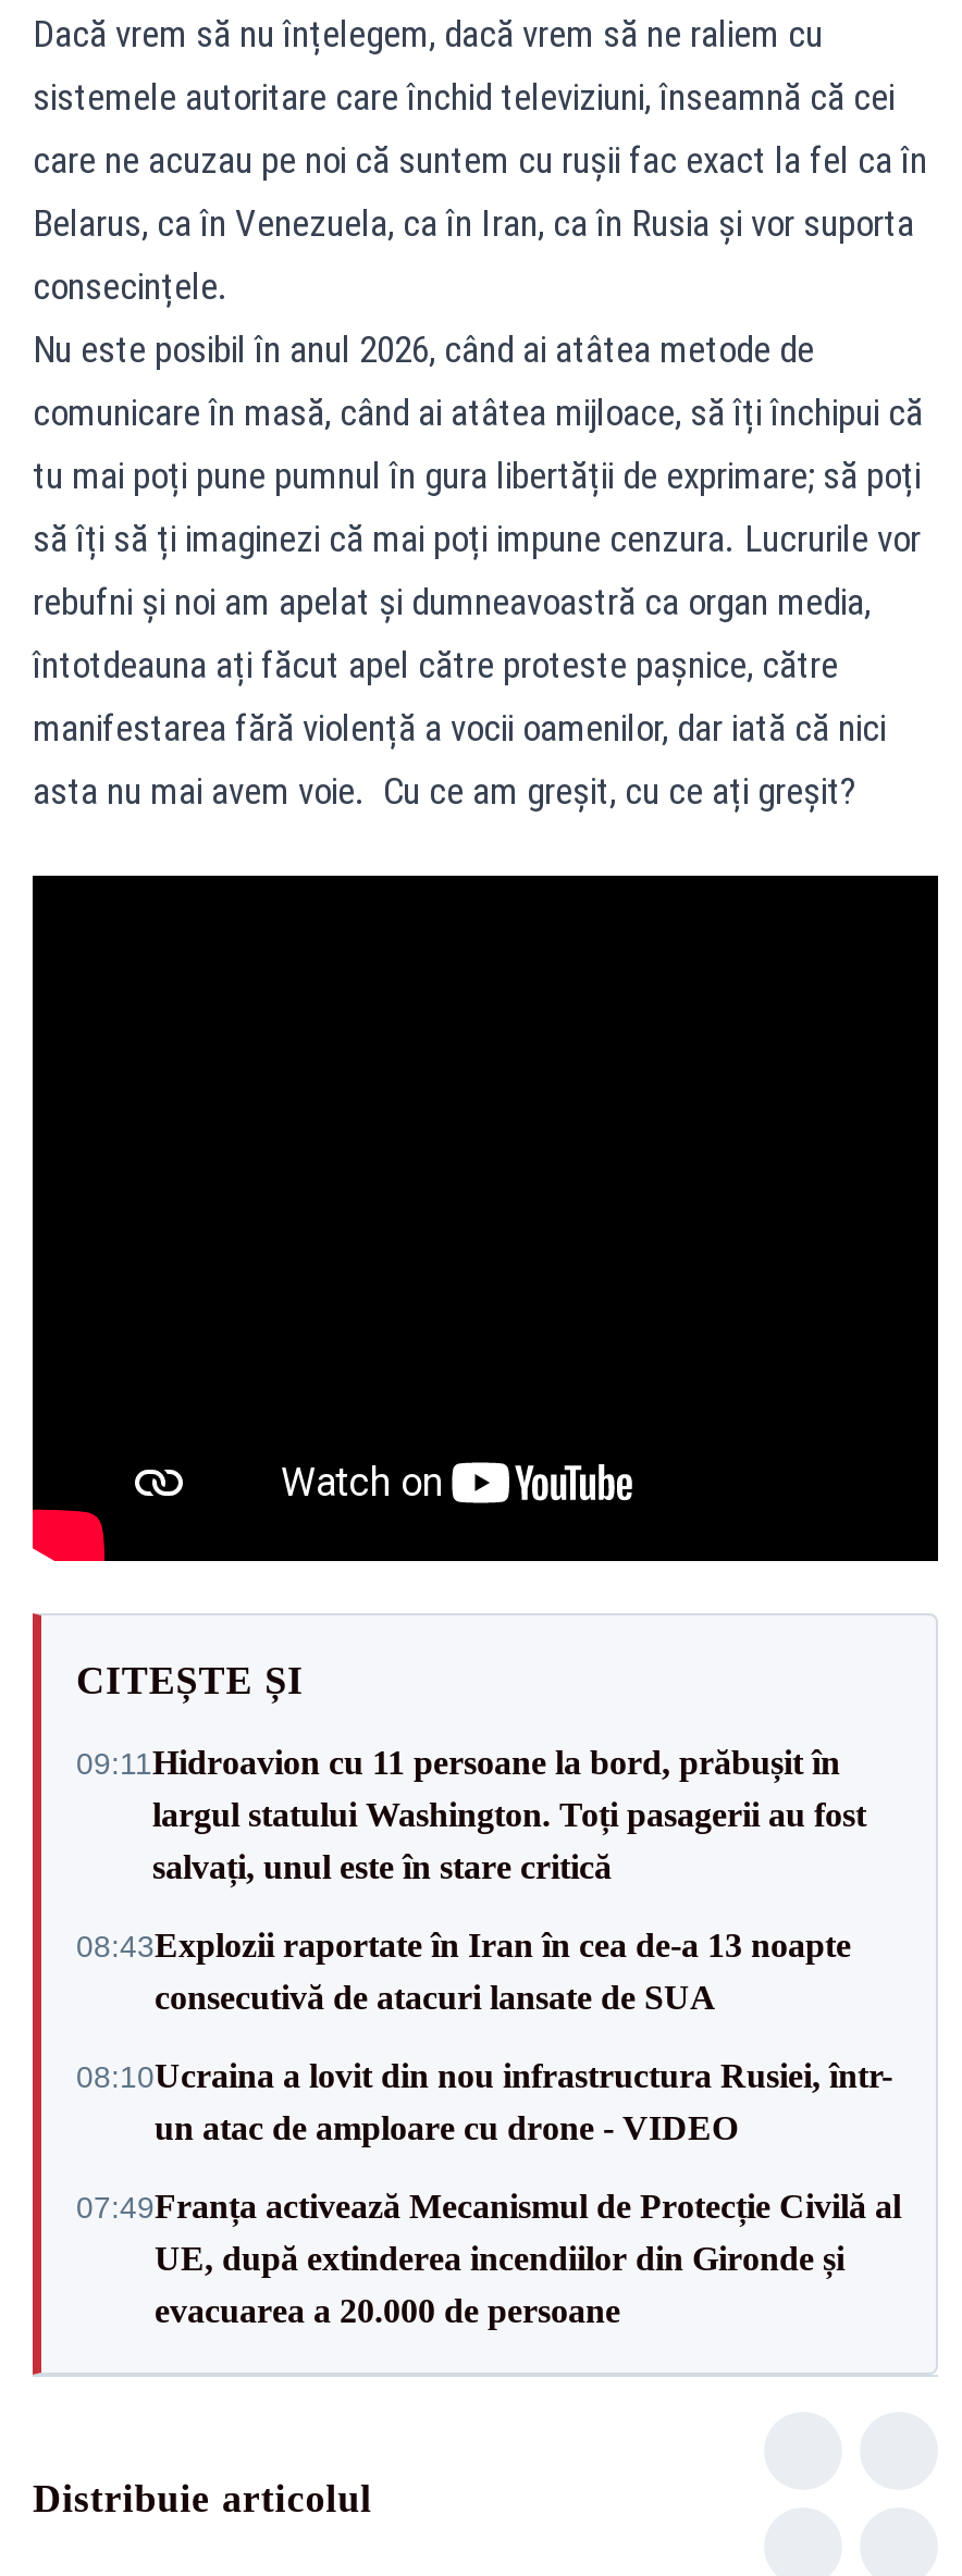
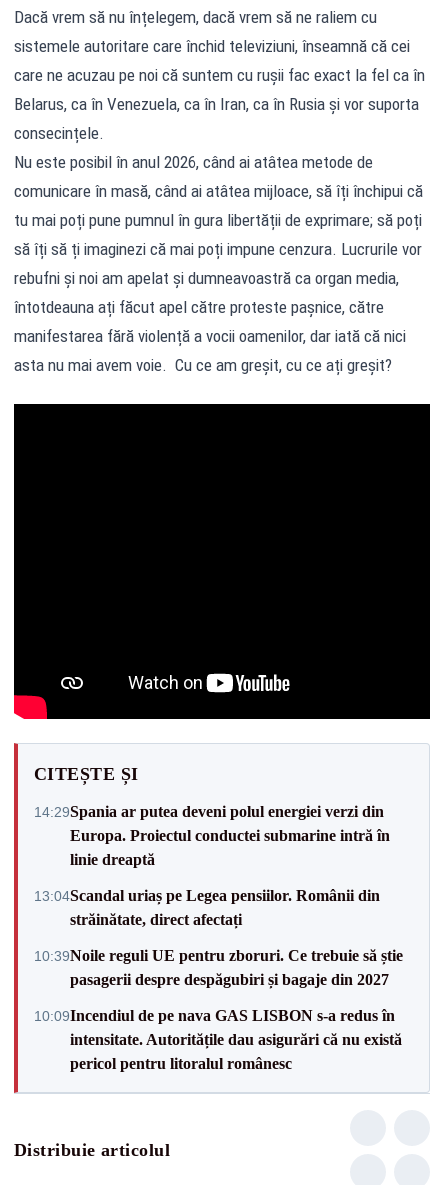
- 09:11Hidroavion cu 11 persoane la bord, prăbușit în
- largul statului Washington. Toți pasagerii au fost
- salvați, unul este în stare critică
+ 14:29Spania ar putea deveni polul energiei verzi din
+ Europa. Proiectul conductei submarine intră în
+ linie dreaptă

- 08:43Explozii raportate în Iran în cea de-a 13 noapte
- consecutivă de atacuri lansate de SUA
+ 13:04Scandal uriaș pe Legea pensiilor. Românii din
+ străinătate, direct afectați

- 08:10Ucraina a lovit din nou infrastructura Rusiei, într-
- un atac de amploare cu drone - VIDEO
+ 10:39Noile reguli UE pentru zboruri. Ce trebuie să știe
+ pasagerii despre despăgubiri și bagaje din 2027

- 07:49Franța activează Mecanismul de Protecție Civilă al
- UE, după extinderea incendiilor din Gironde și
- evacuarea a 20.000 de persoane
+ 10:09Incendiul de pe nava GAS LISBON s-a redus în
+ intensitate. Autoritățile dau asigurări că nu există
+ pericol pentru litoralul românesc
